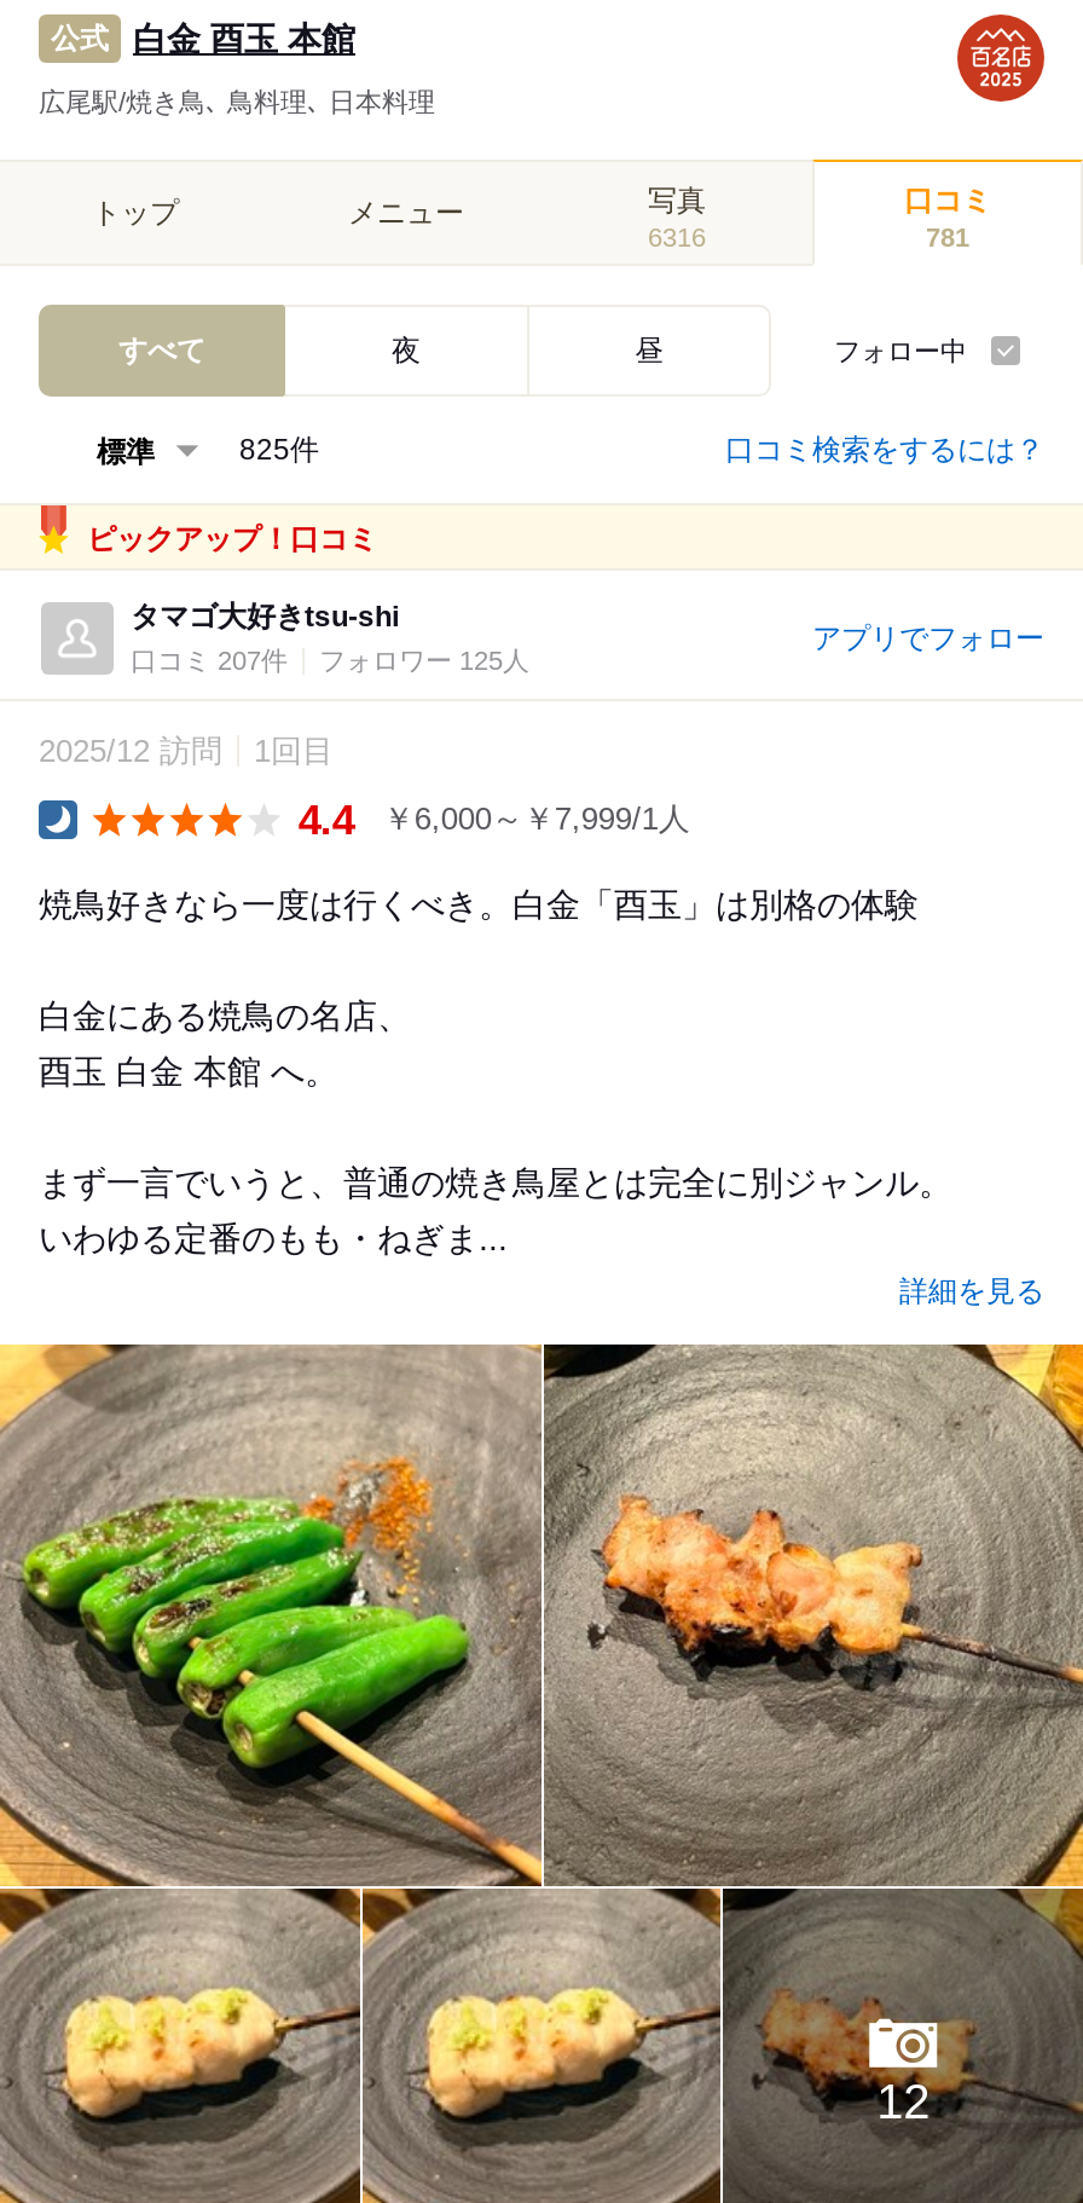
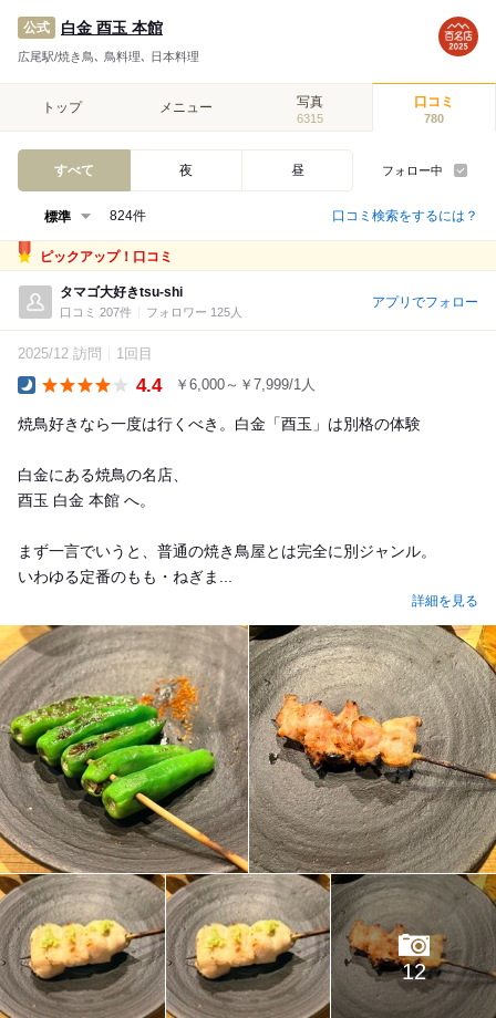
- 6316
+ 6315

- 781
+ 780

- 825件
+ 824件
